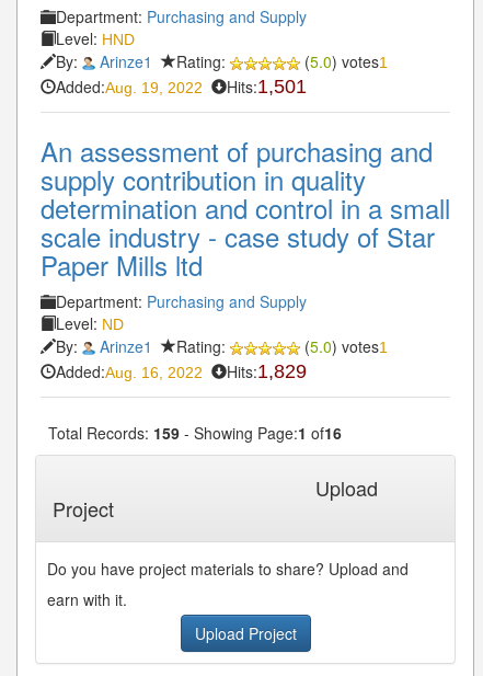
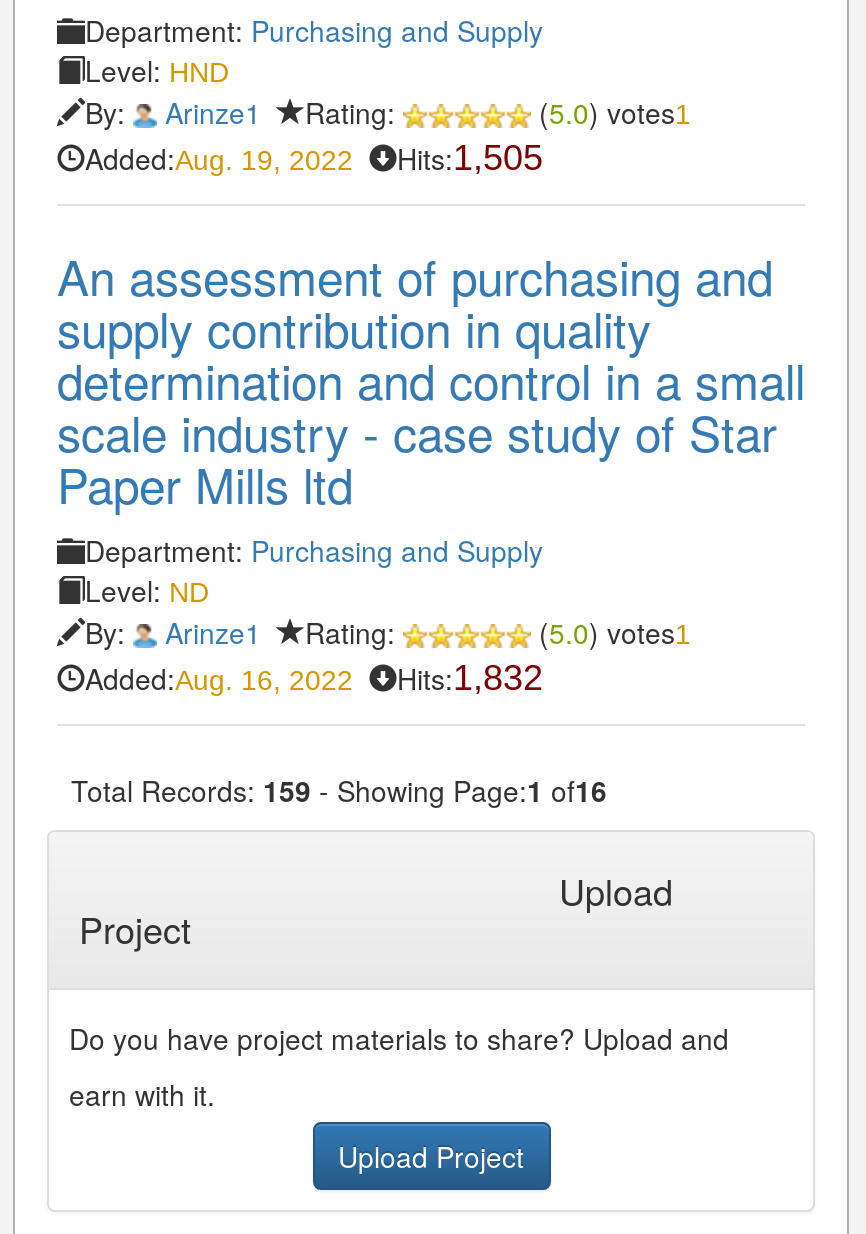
- Added:Aug. 19, 2022 Hits:1,501
+ Added:Aug. 19, 2022 Hits:1,505

- Added:Aug. 16, 2022 Hits:1,829
+ Added:Aug. 16, 2022 Hits:1,832
